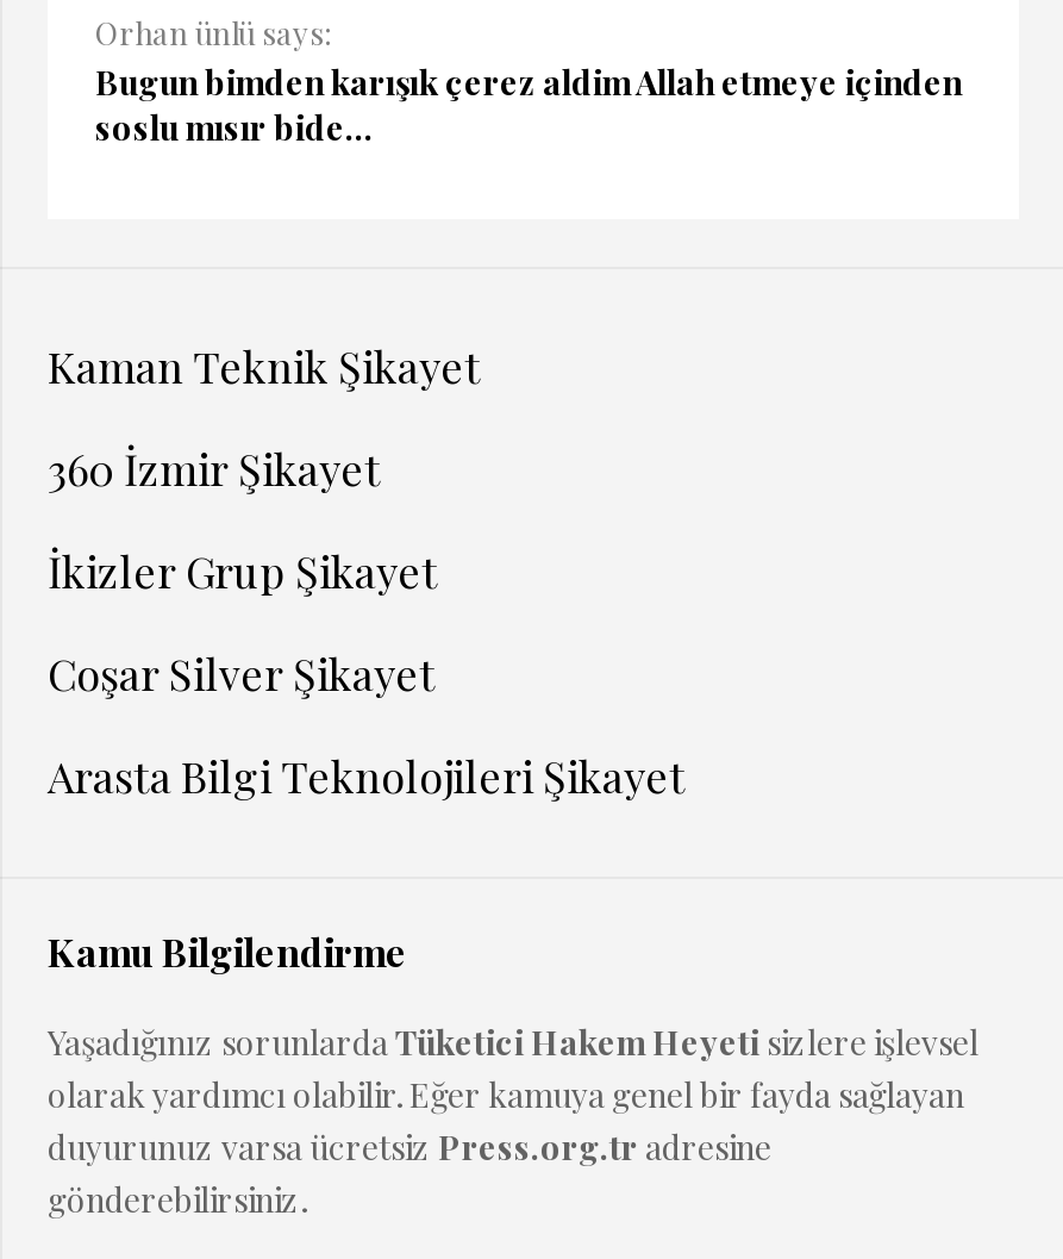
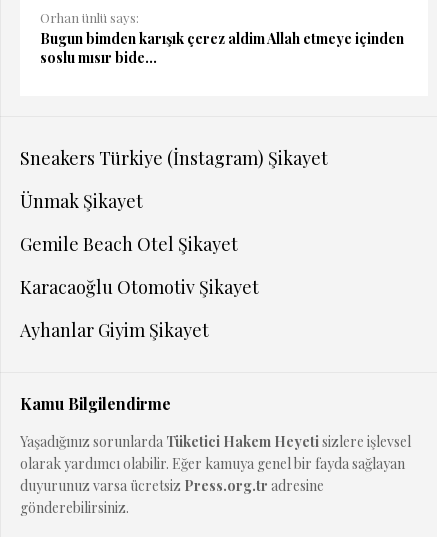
- Kaman Teknik Şikayet
+ Sneakers Türkiye (İnstagram) Şikayet

- 360 İzmir Şikayet
+ Ünmak Şikayet

- İkizler Grup Şikayet
+ Gemile Beach Otel Şikayet

- Coşar Silver Şikayet
+ Karacaoğlu Otomotiv Şikayet

- Arasta Bilgi Teknolojileri Şikayet
+ Ayhanlar Giyim Şikayet
